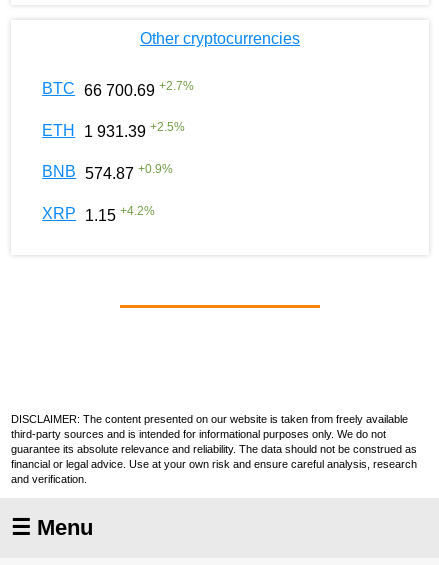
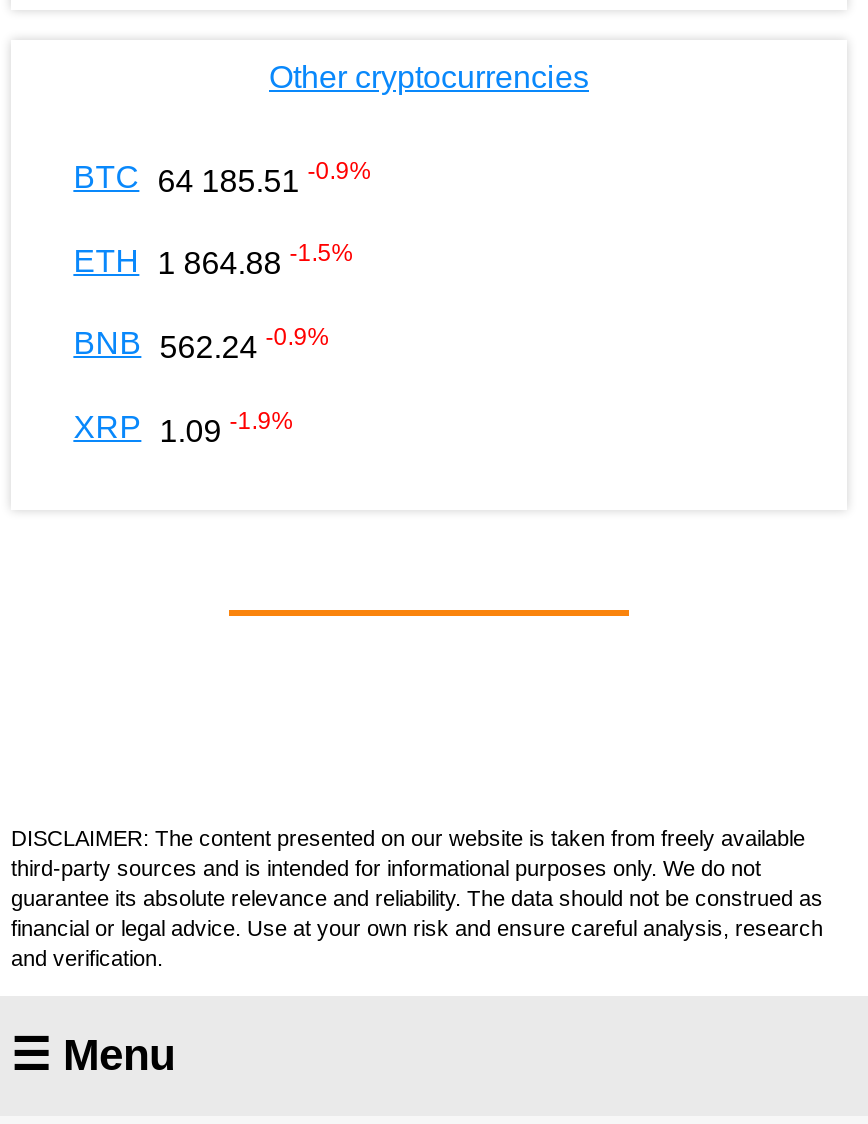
- BTC 66 700.69 +2.7%
+ BTC 64 185.51 -0.9%

- ETH 1 931.39 +2.5%
+ ETH 1 864.88 -1.5%

- BNB 574.87 +0.9%
+ BNB 562.24 -0.9%

- XRP 1.15 +4.2%
+ XRP 1.09 -1.9%
